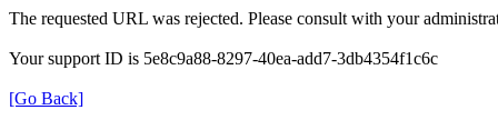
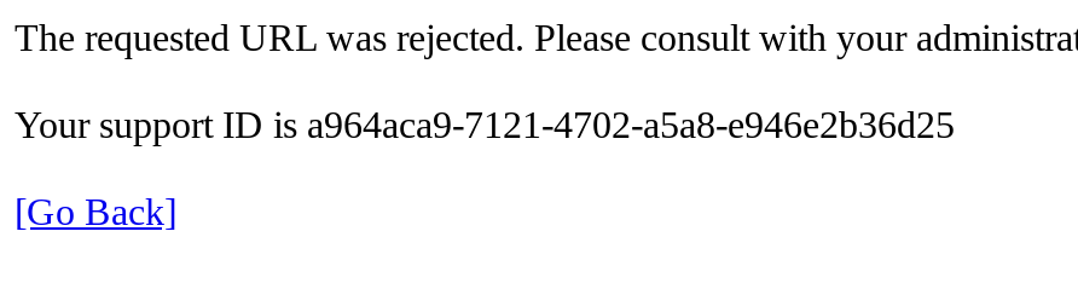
- Your support ID is 5e8c9a88-8297-40ea-add7-3db4354f1c6c
+ Your support ID is a964aca9-7121-4702-a5a8-e946e2b36d25
